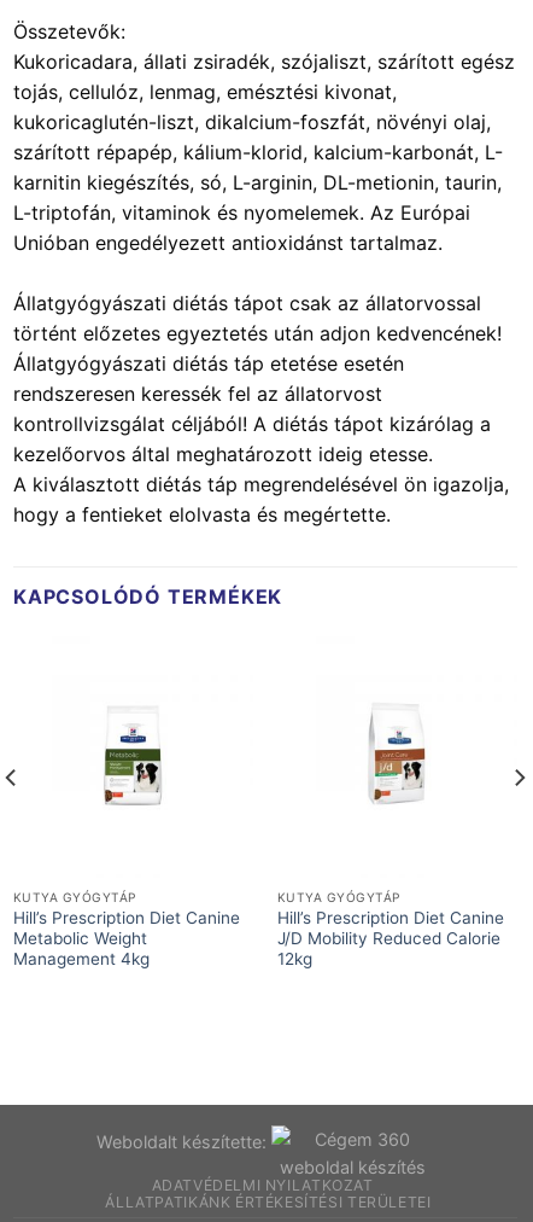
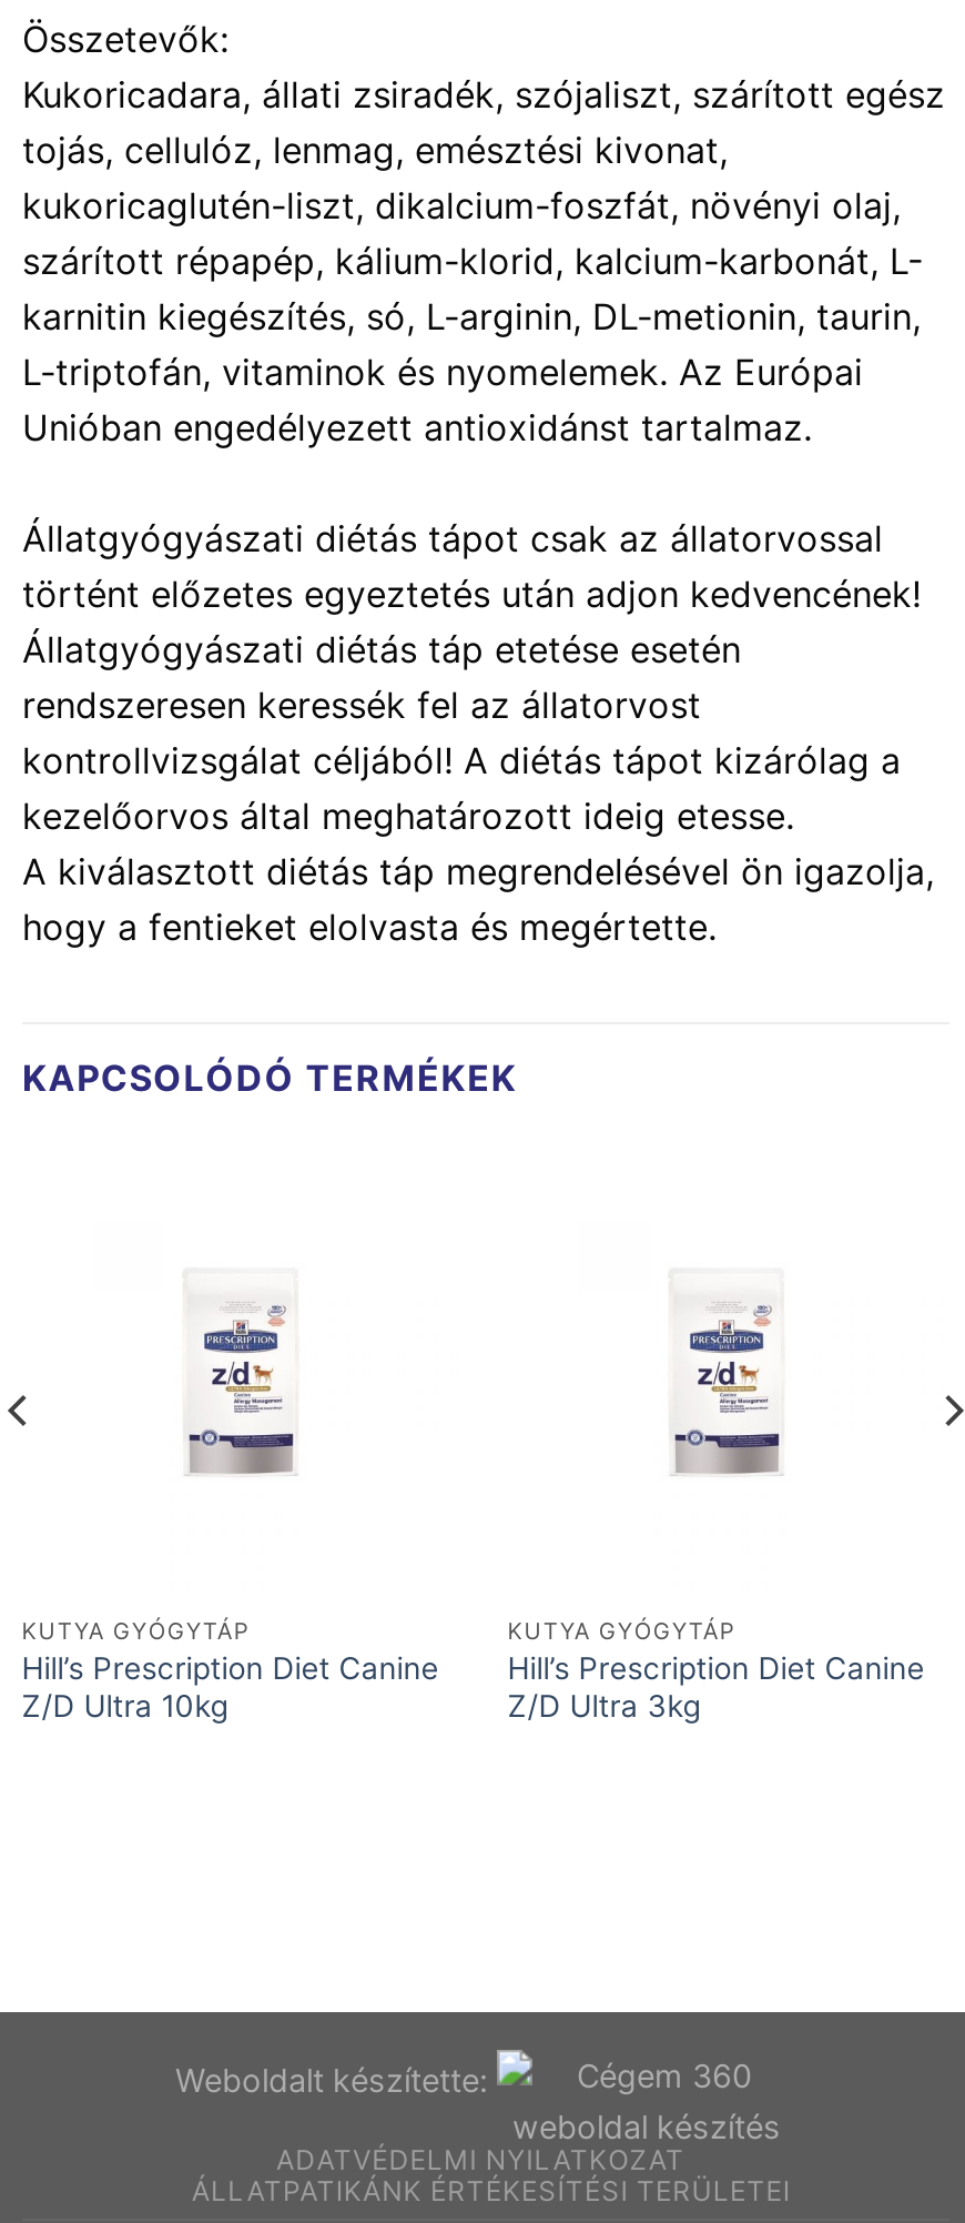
- [image]
+ [image]

- [image]
+ [image]

- Metabolic Weight
- Management 4kg
+ Z/D Ultra 10kg

- J/D Mobility Reduced Calorie
- 12kg
+ Z/D Ultra 3kg
